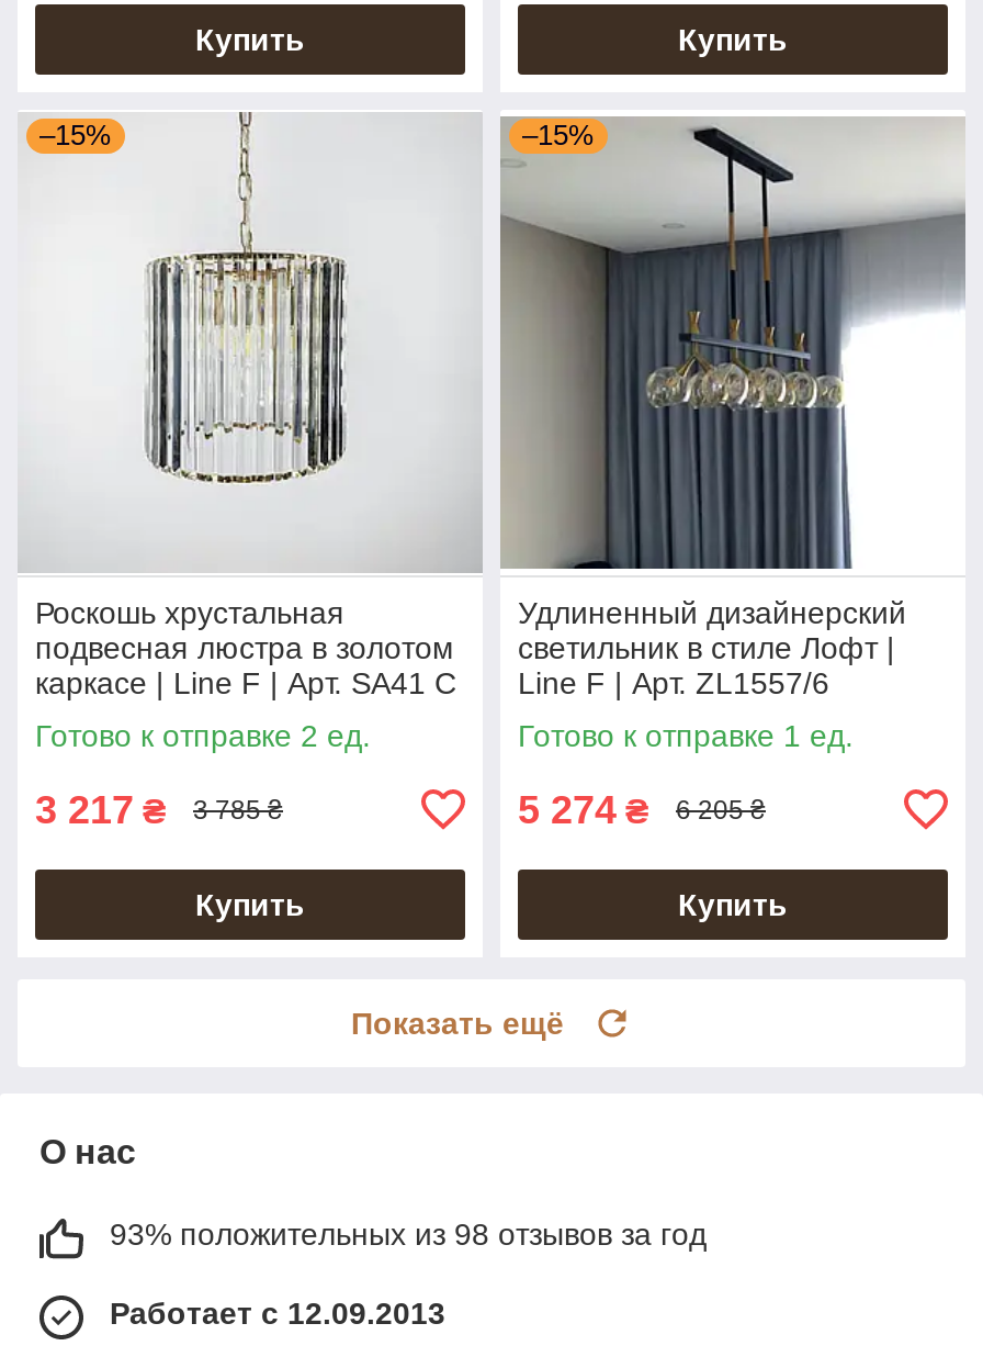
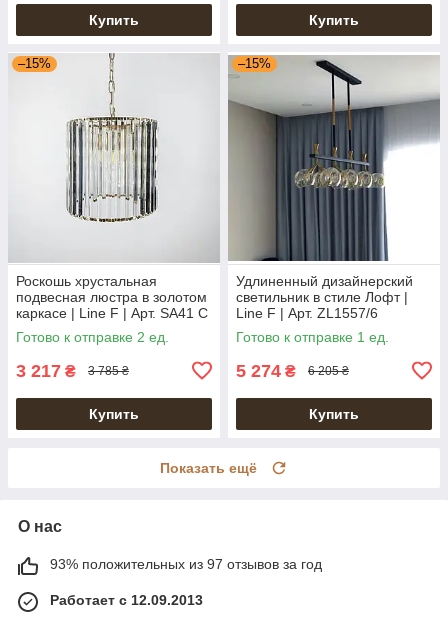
- 93% положительных из 98 отзывов за год
+ 93% положительных из 97 отзывов за год
